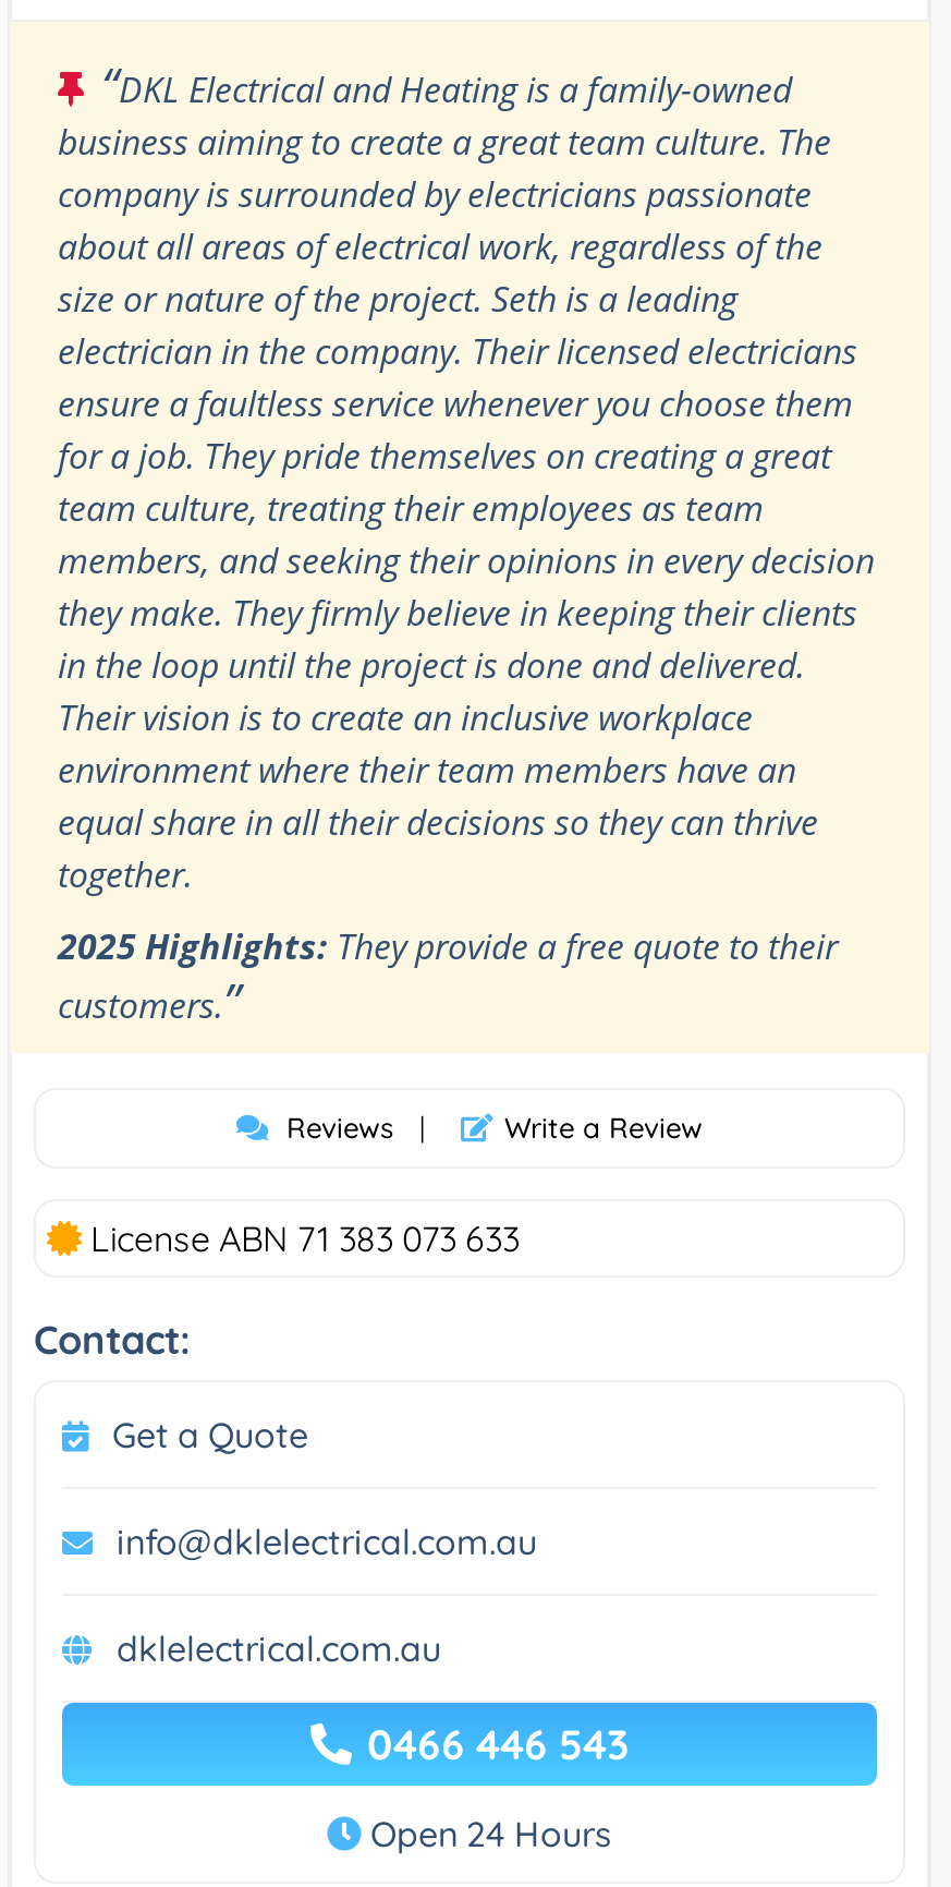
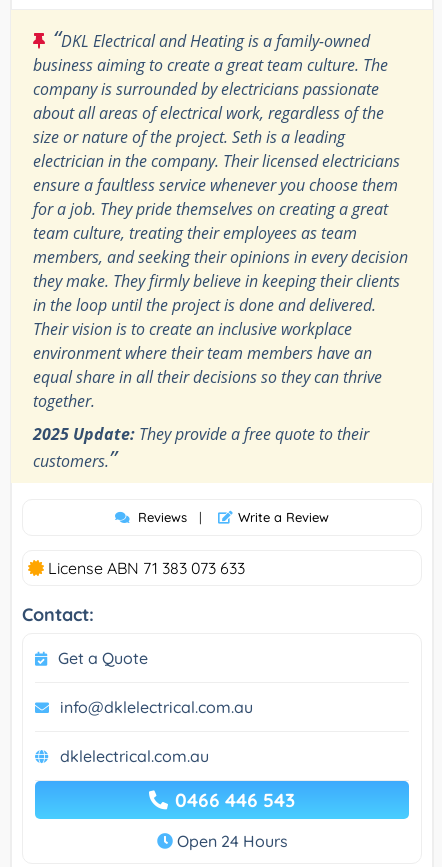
- 2025 Highlights: They provide a free quote to their
+ 2025 Update: They provide a free quote to their
